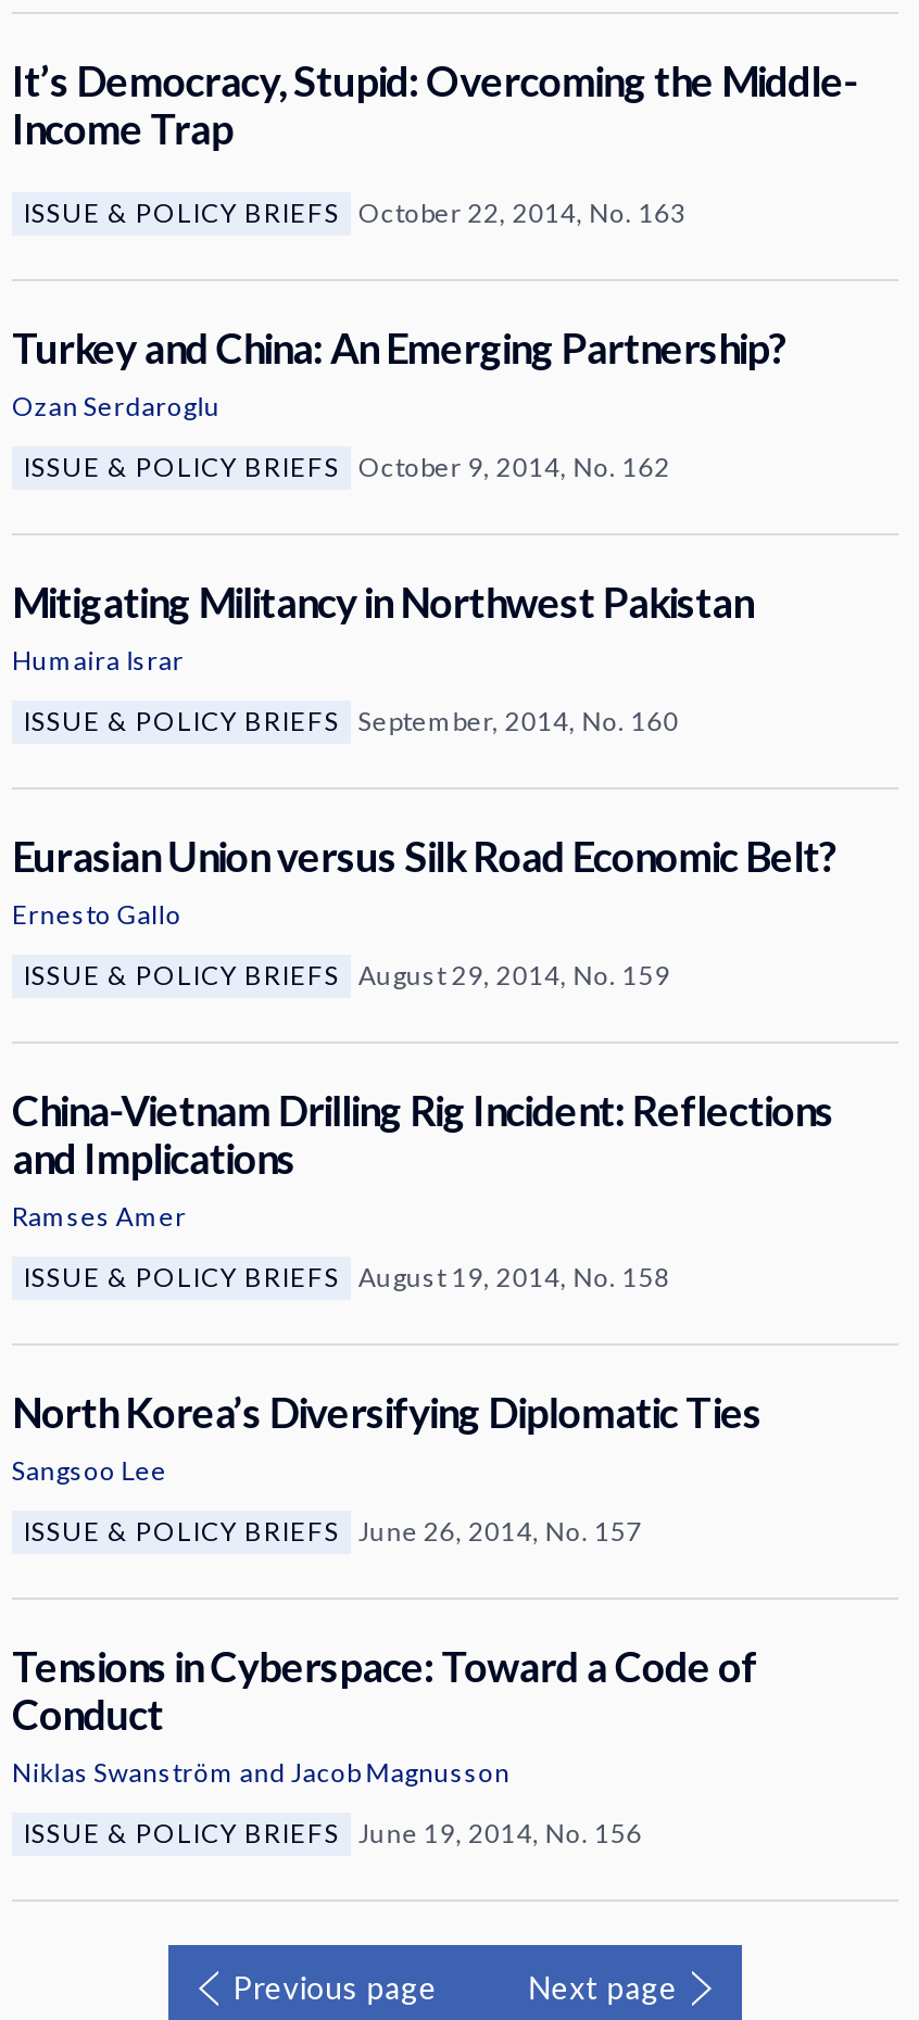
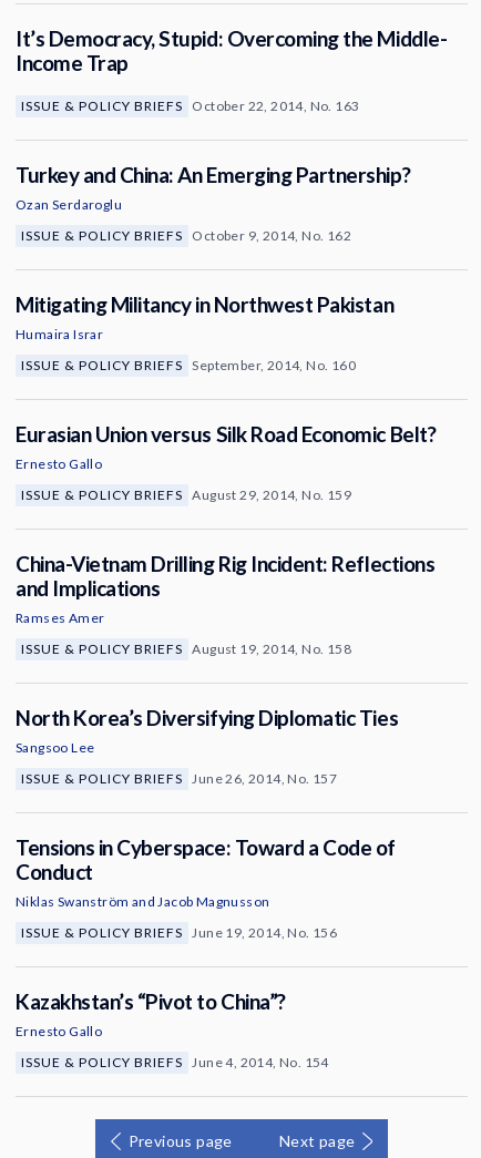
+ Kazakhstan’s “Pivot to China”?
+ Ernesto Gallo
+ ISSUE & POLICY BRIEFS June 4, 2014, No. 154
